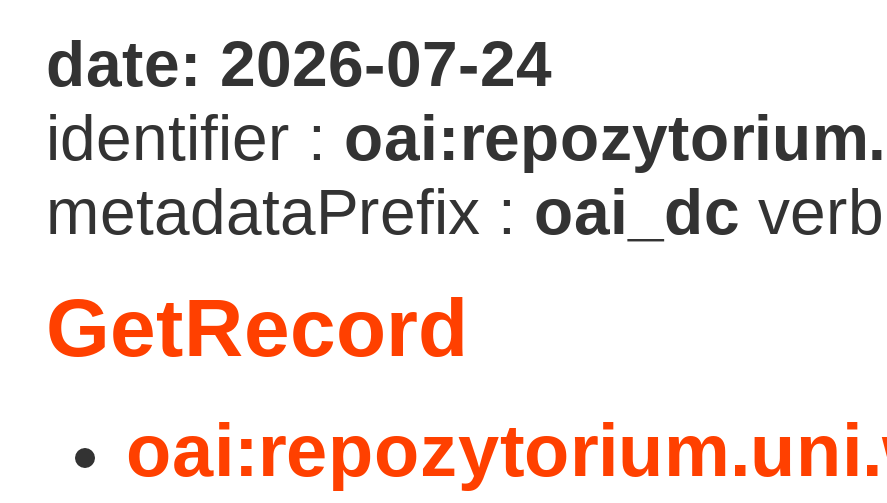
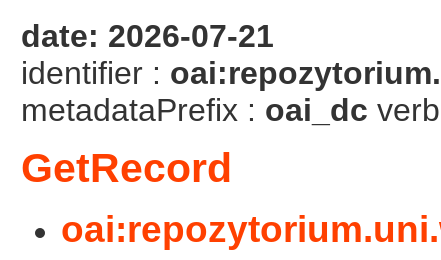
- date: 2026-07-24
+ date: 2026-07-21
